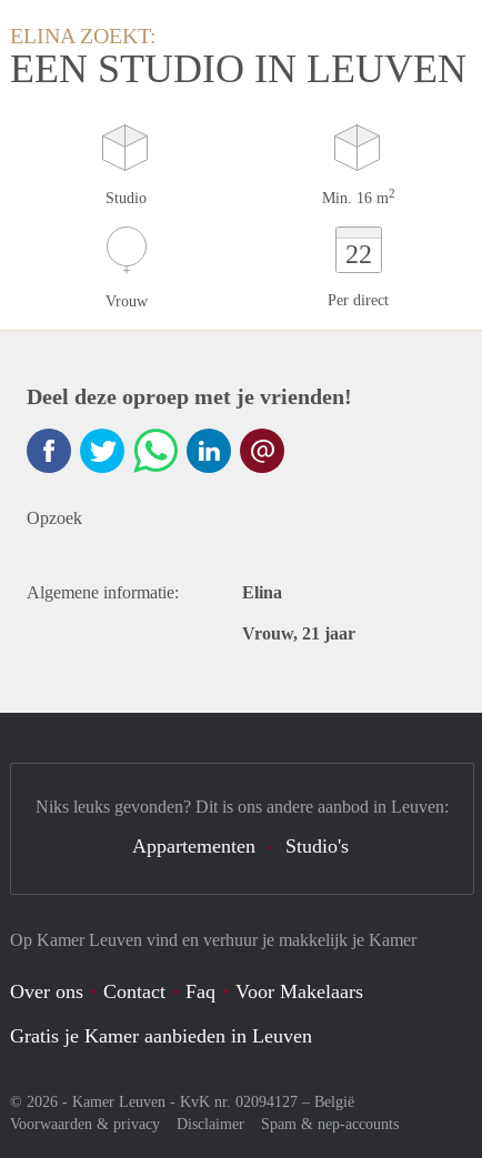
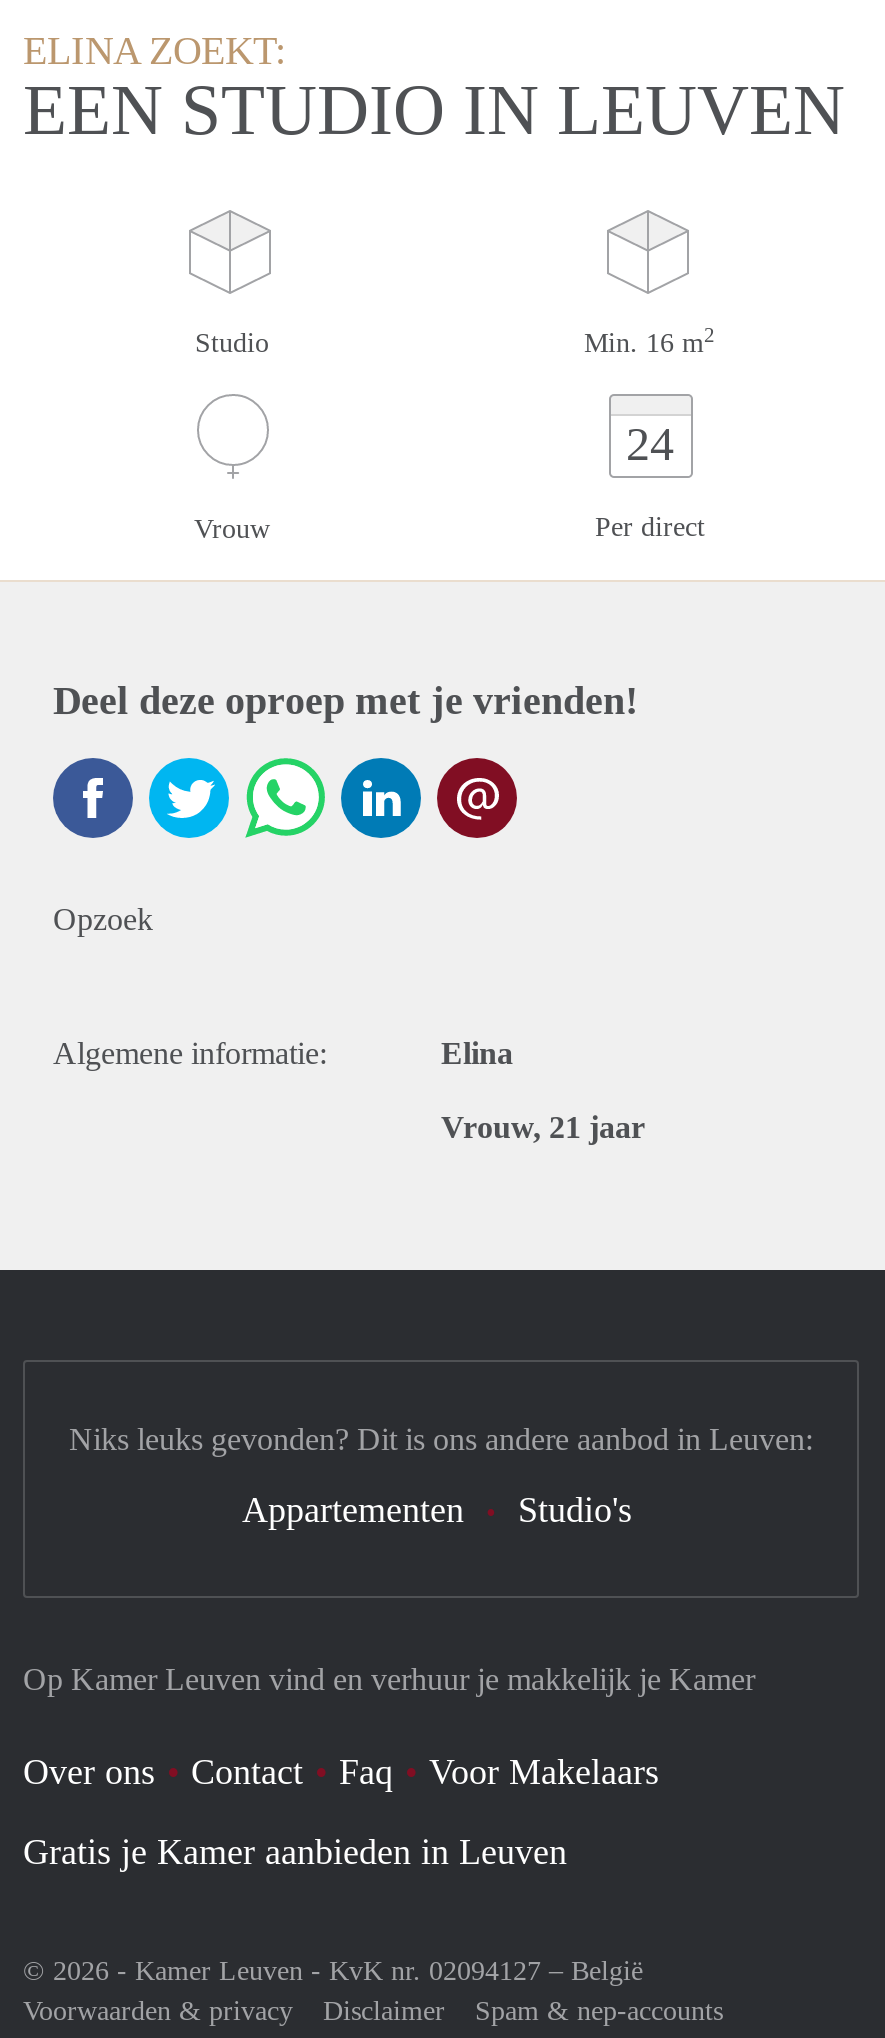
- 22
+ 24
